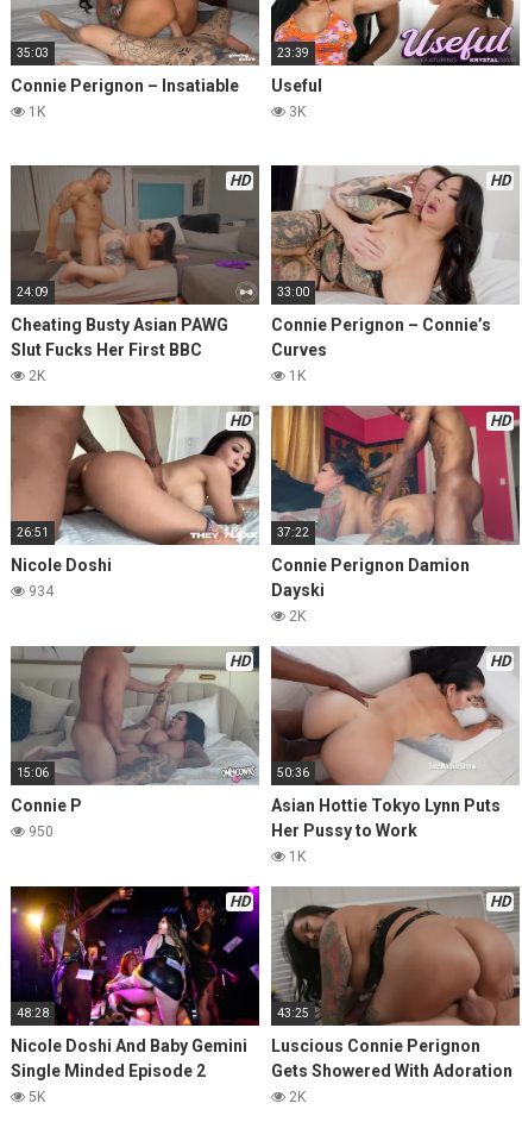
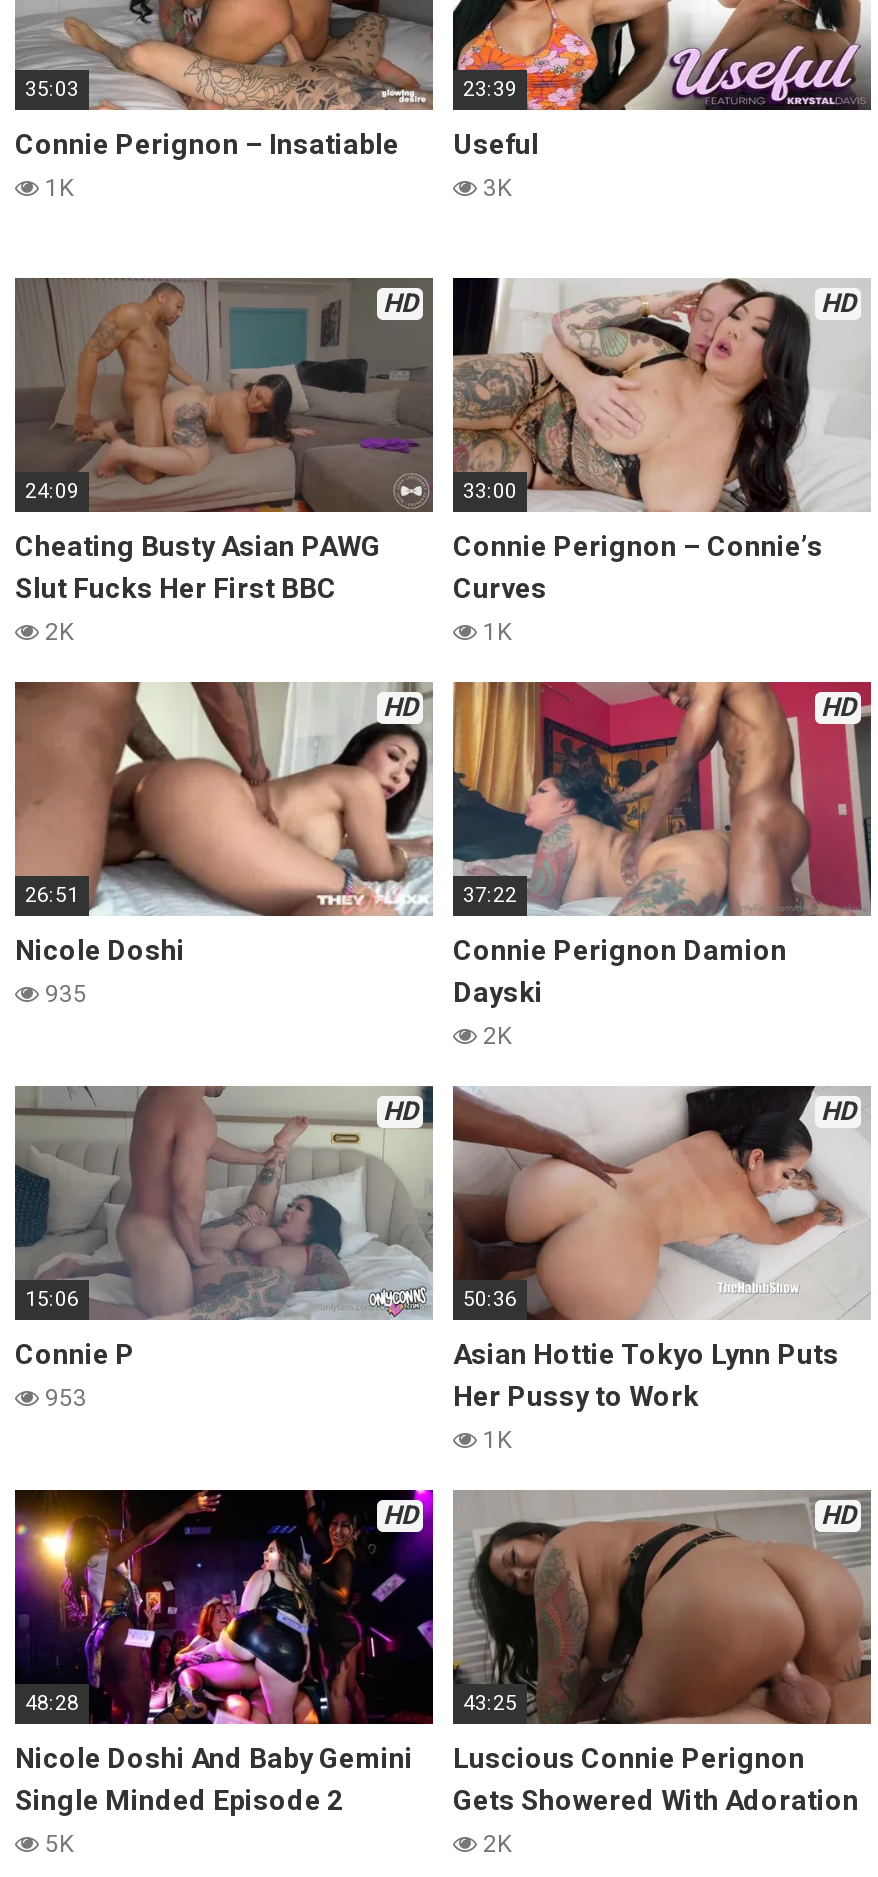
- 934
+ 935

- 950
+ 953
